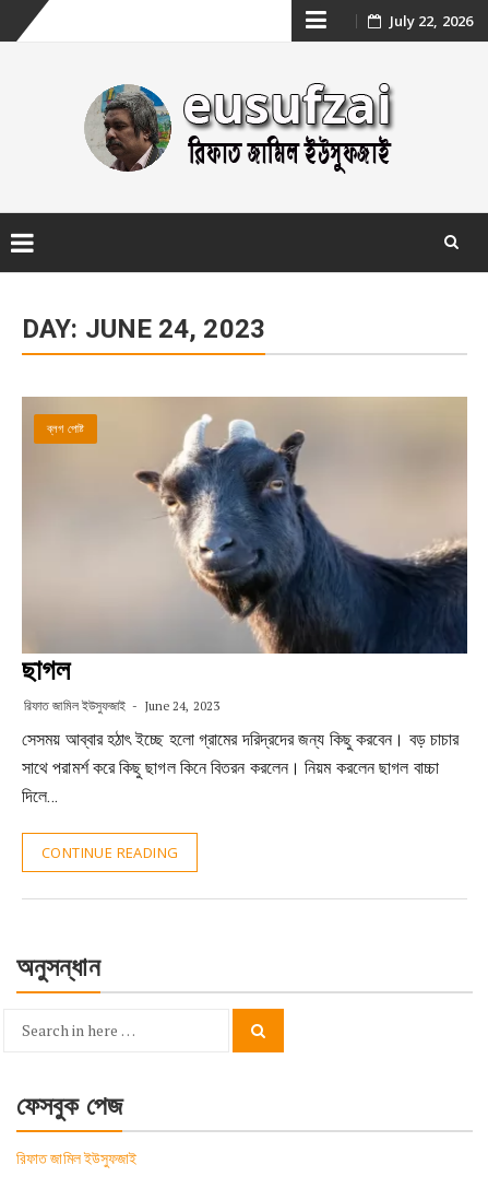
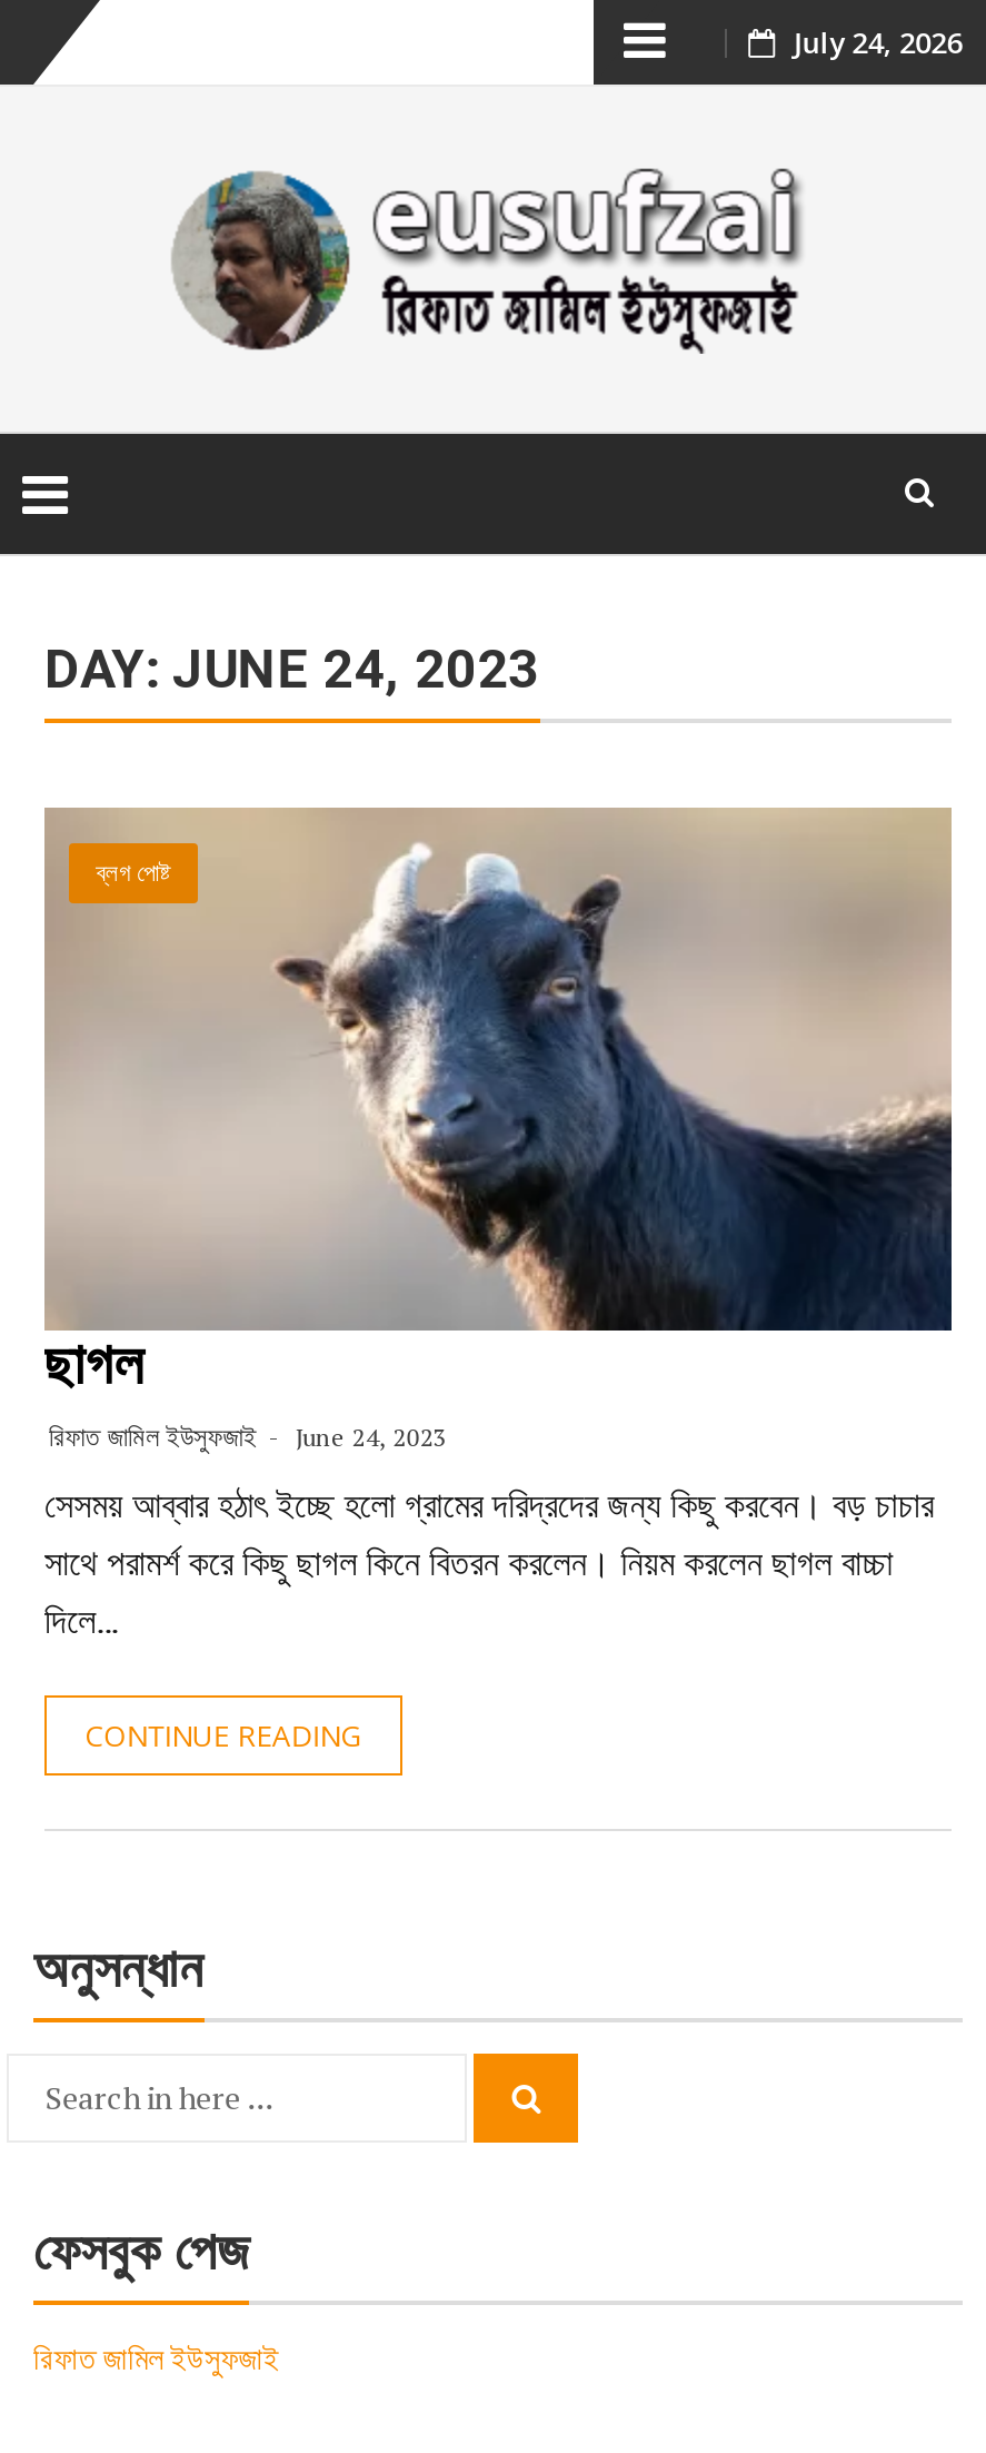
- July 22, 2026
+ July 24, 2026
